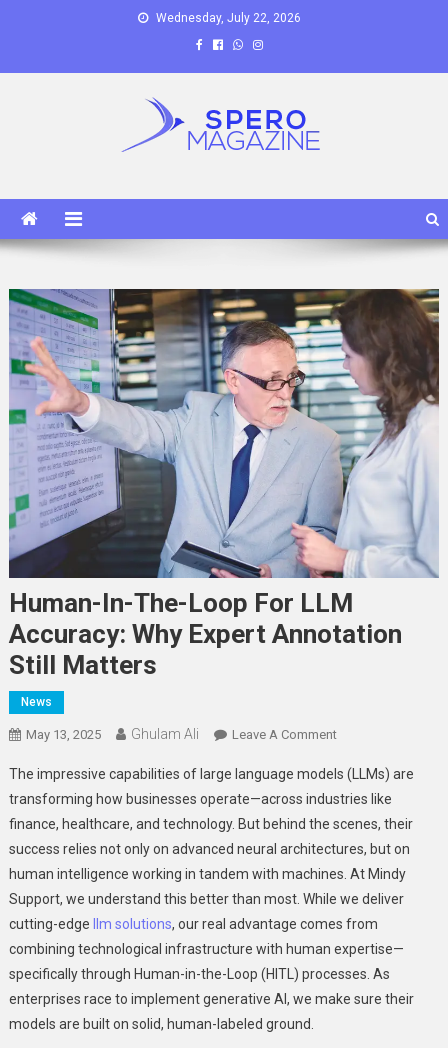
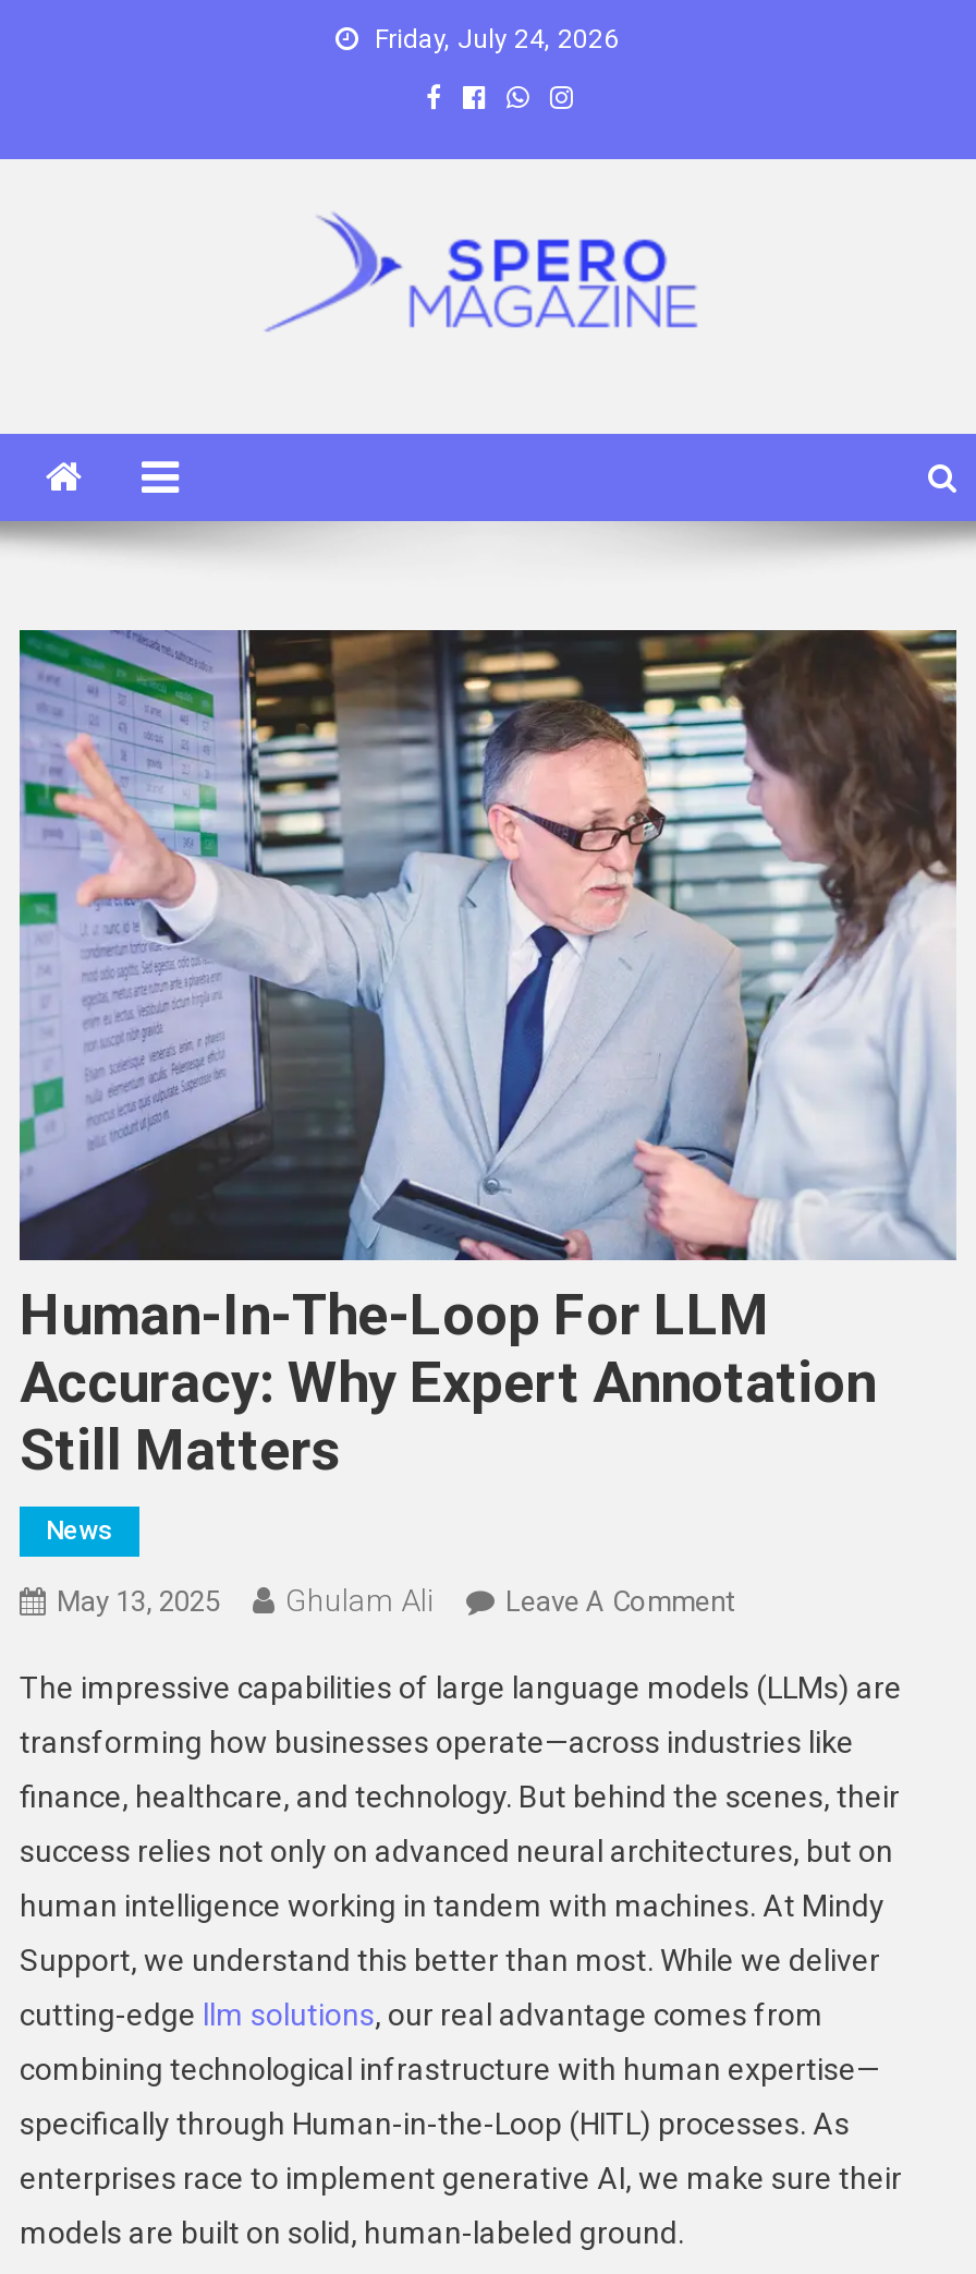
- Wednesday, July 22, 2026
+ Friday, July 24, 2026
